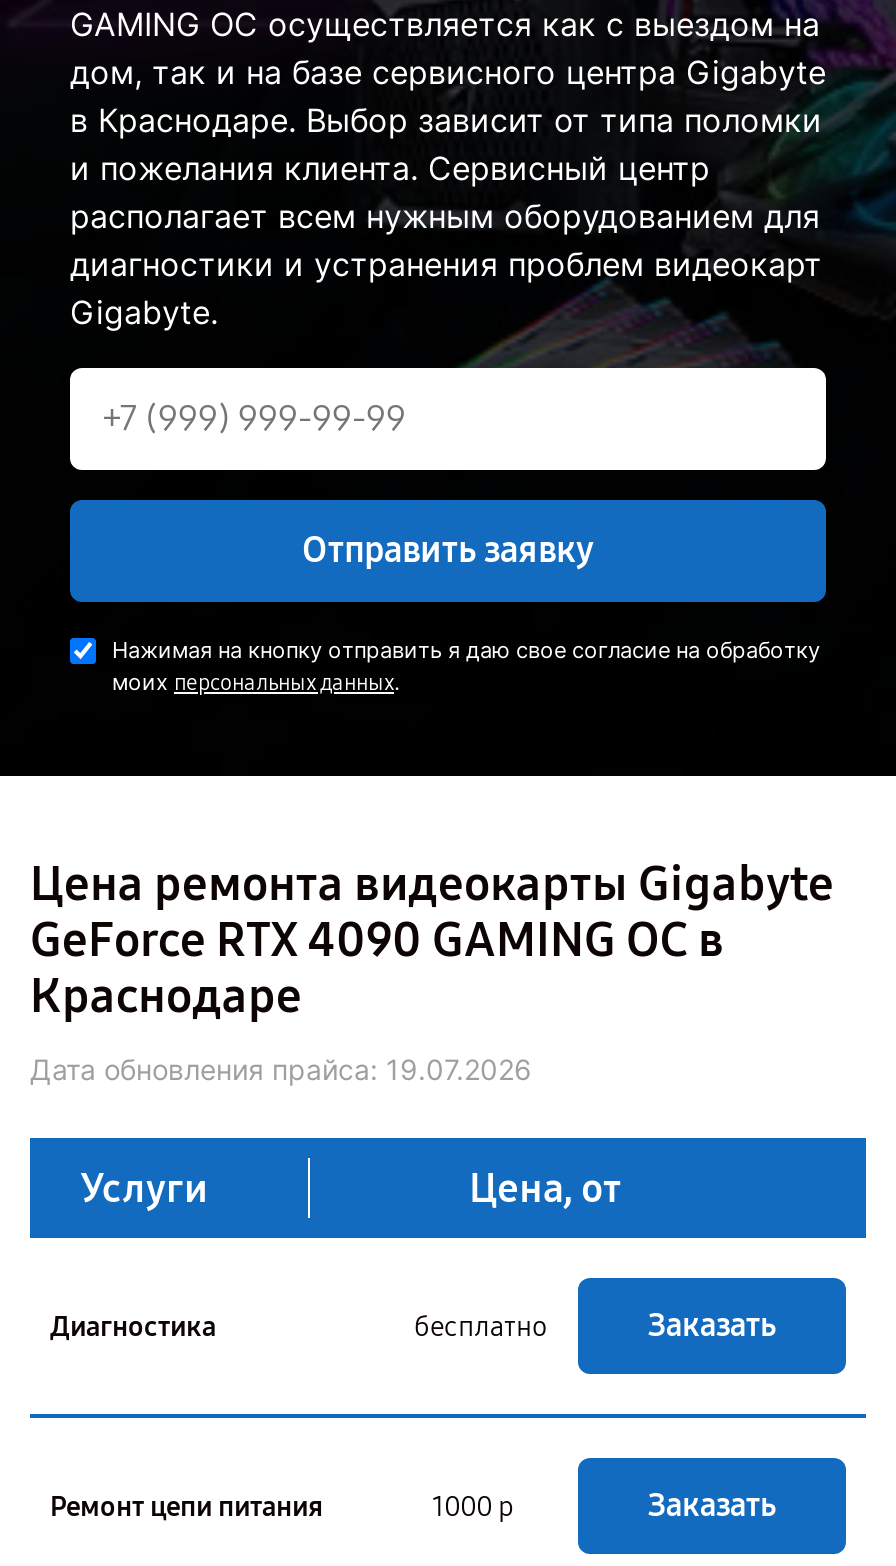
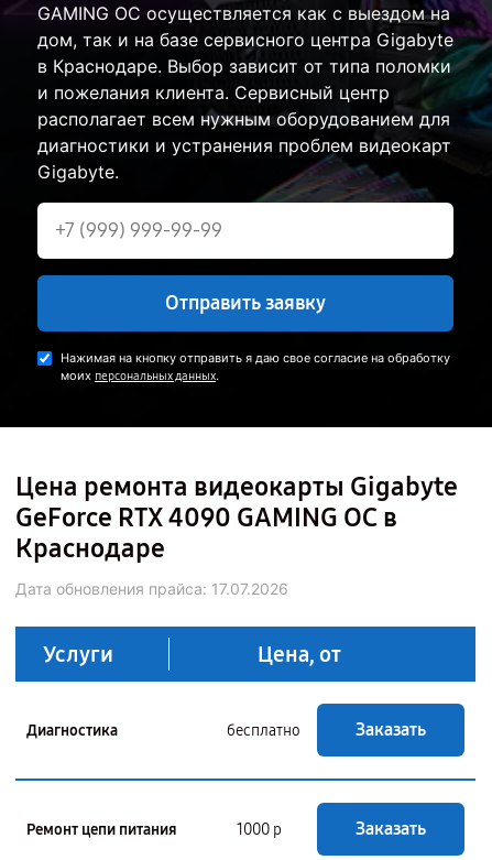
- Дата обновления прайса: 19.07.2026
+ Дата обновления прайса: 17.07.2026
